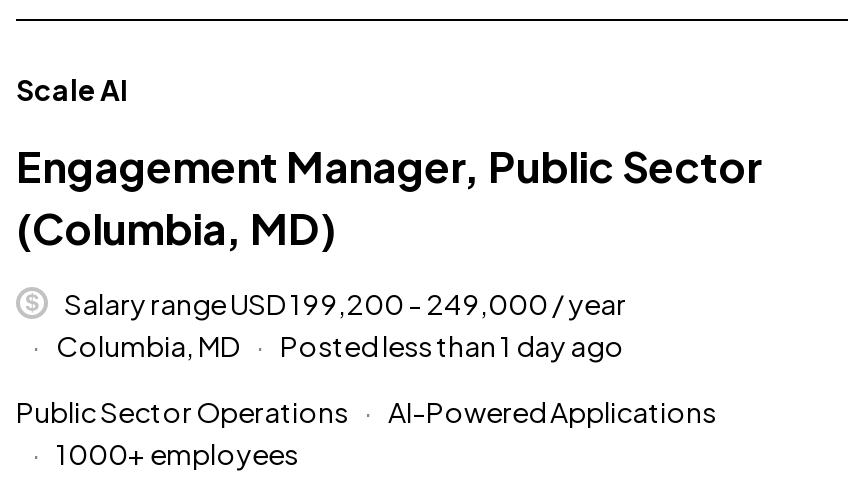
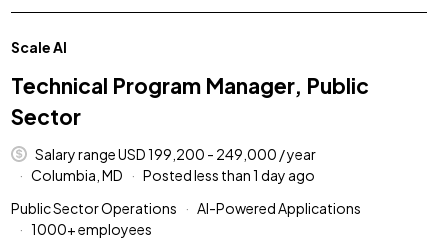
- Engagement Manager, Public Sector
- (Columbia, MD)
+ Technical Program Manager, Public
+ Sector
